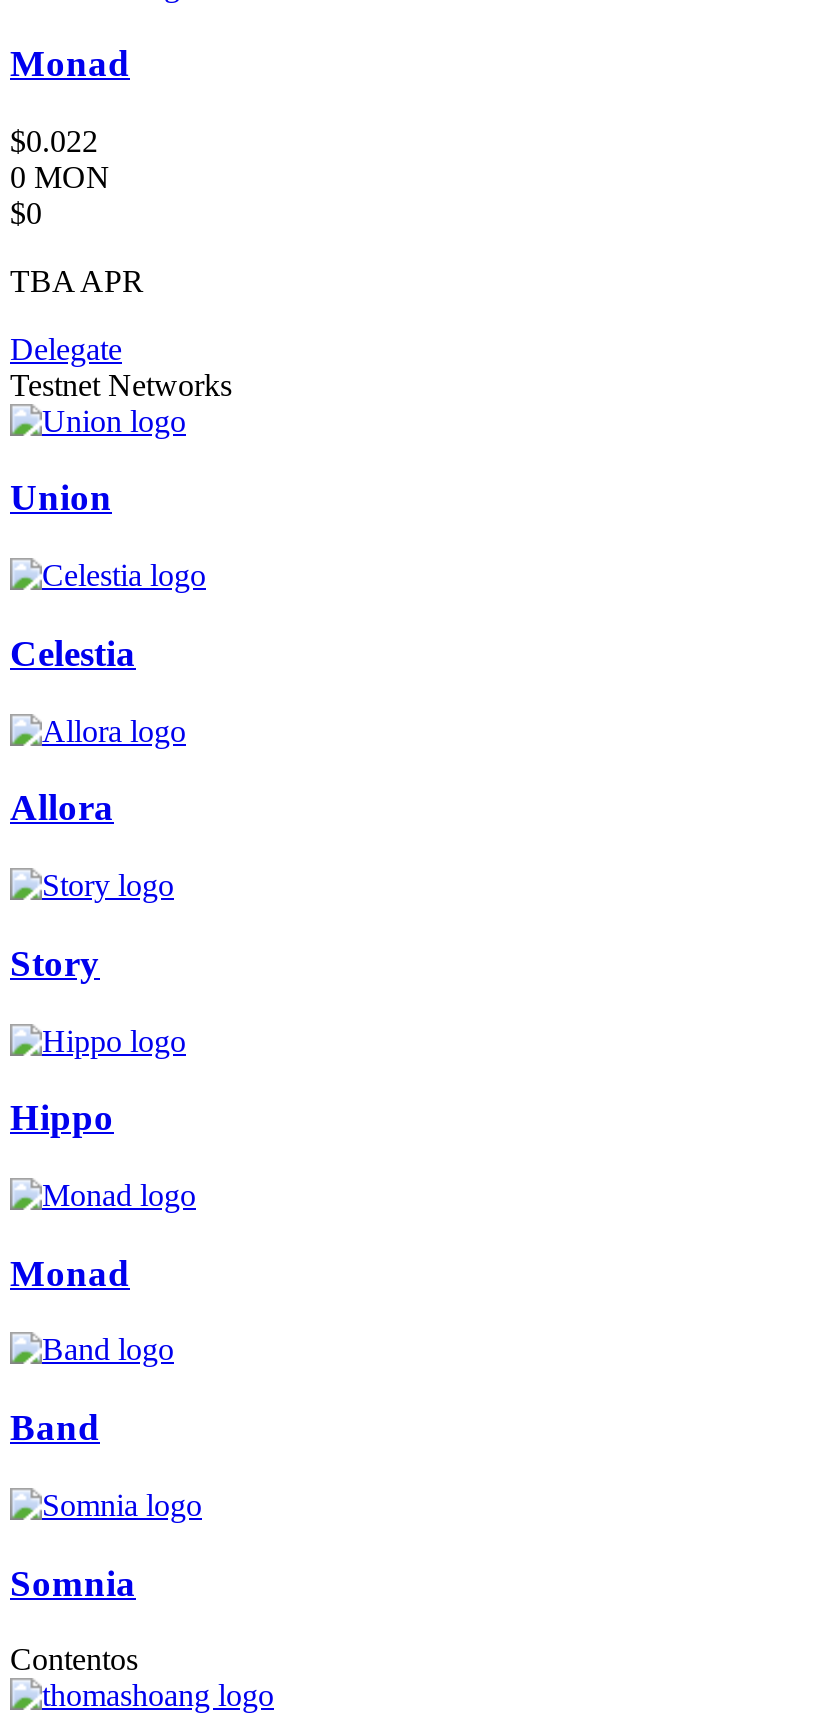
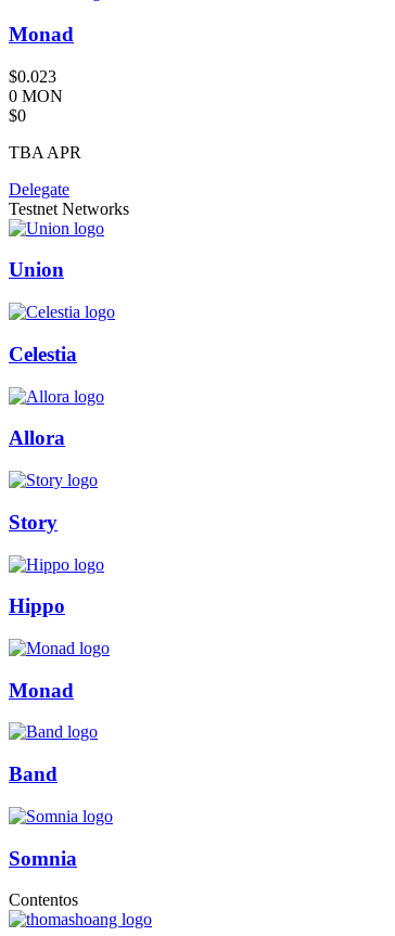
- $0.022
+ $0.023
